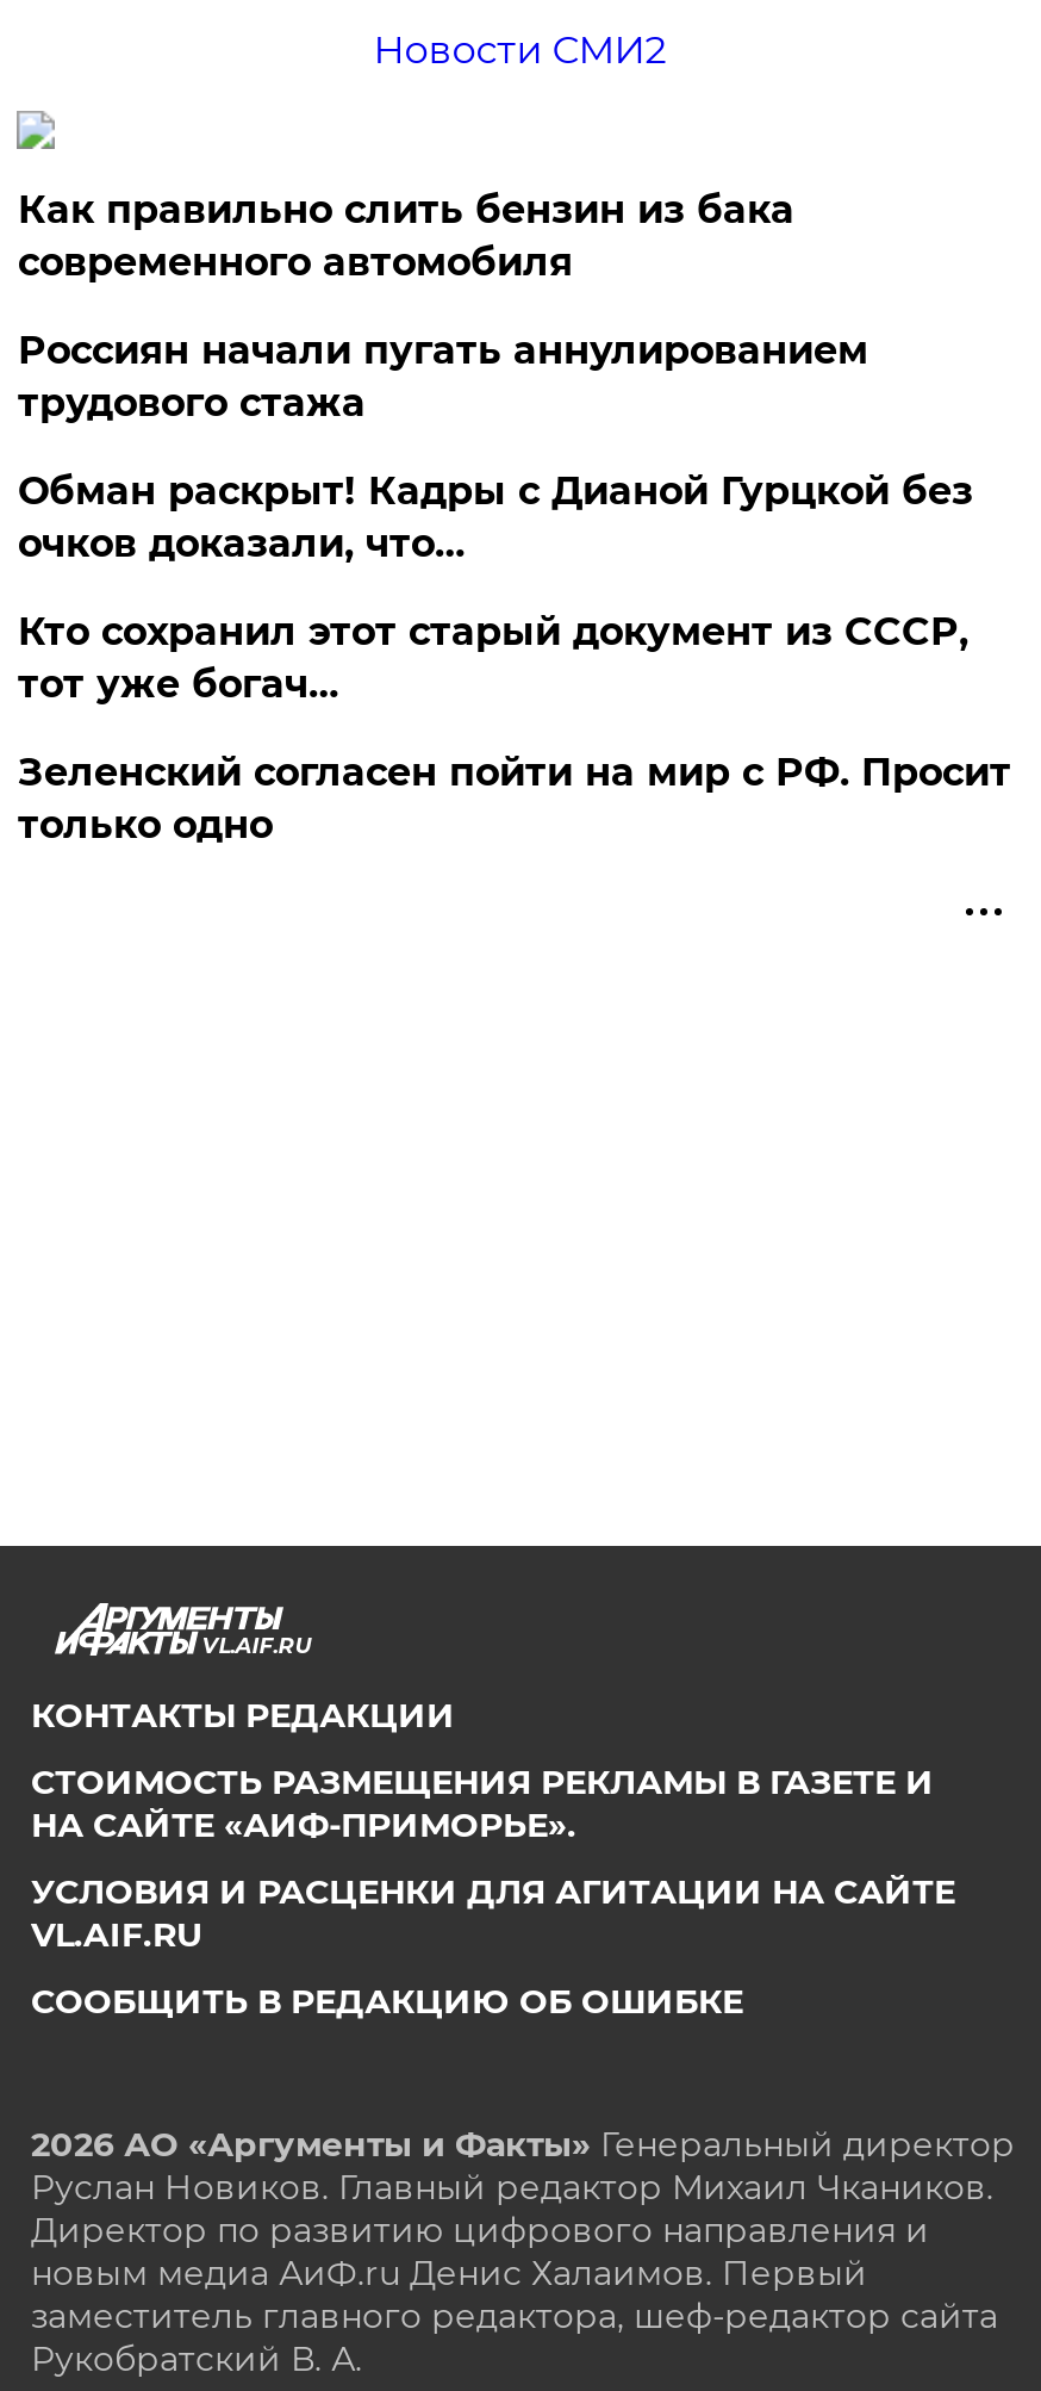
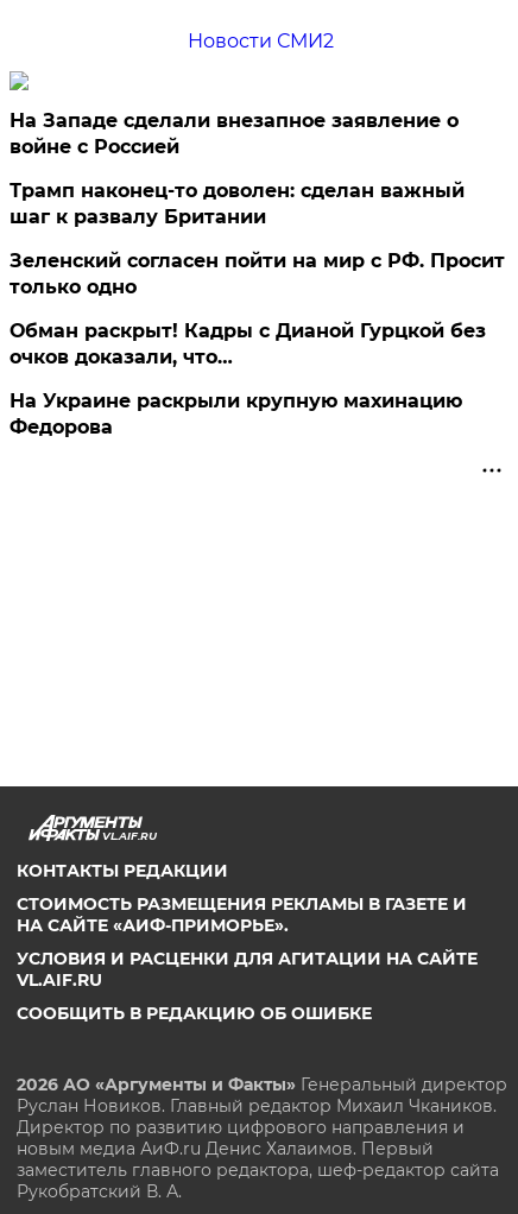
- Как правильно слить бензин из бака
- современного автомобиля
- Россиян начали пугать аннулированием
- трудового стажа
- Кто сохранил этот старый документ из СССР,
- тот уже богач…
+ На Западе сделали внезапное заявление о
+ войне с Россией
+ Трамп наконец-то доволен: сделан важный
+ шаг к развалу Британии

moved down: Обман раскрыт! Кадры с Дианой Гурцкой без | очков доказали, что…

moved up: Зеленский согласен пойти на мир с РФ. Просит | только одно

+ На Украине раскрыли крупную махинацию
+ Федорова
